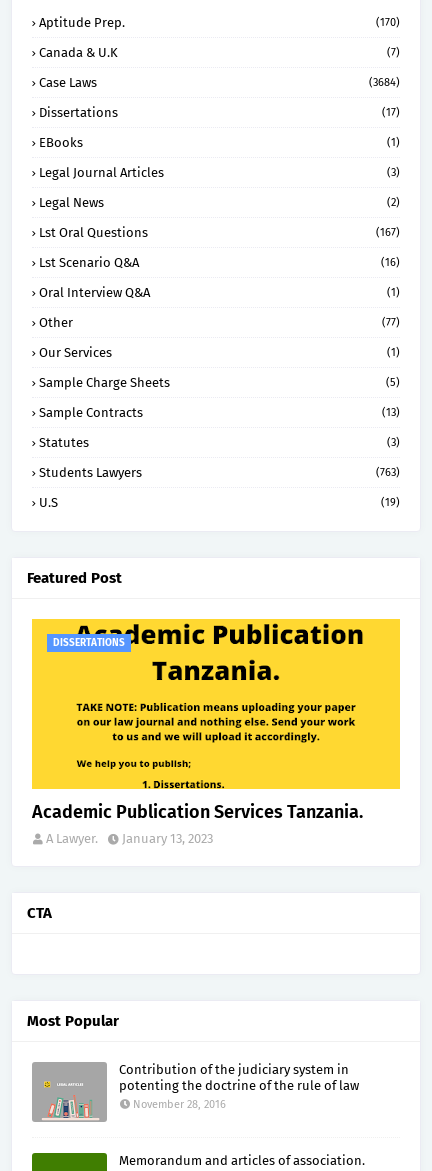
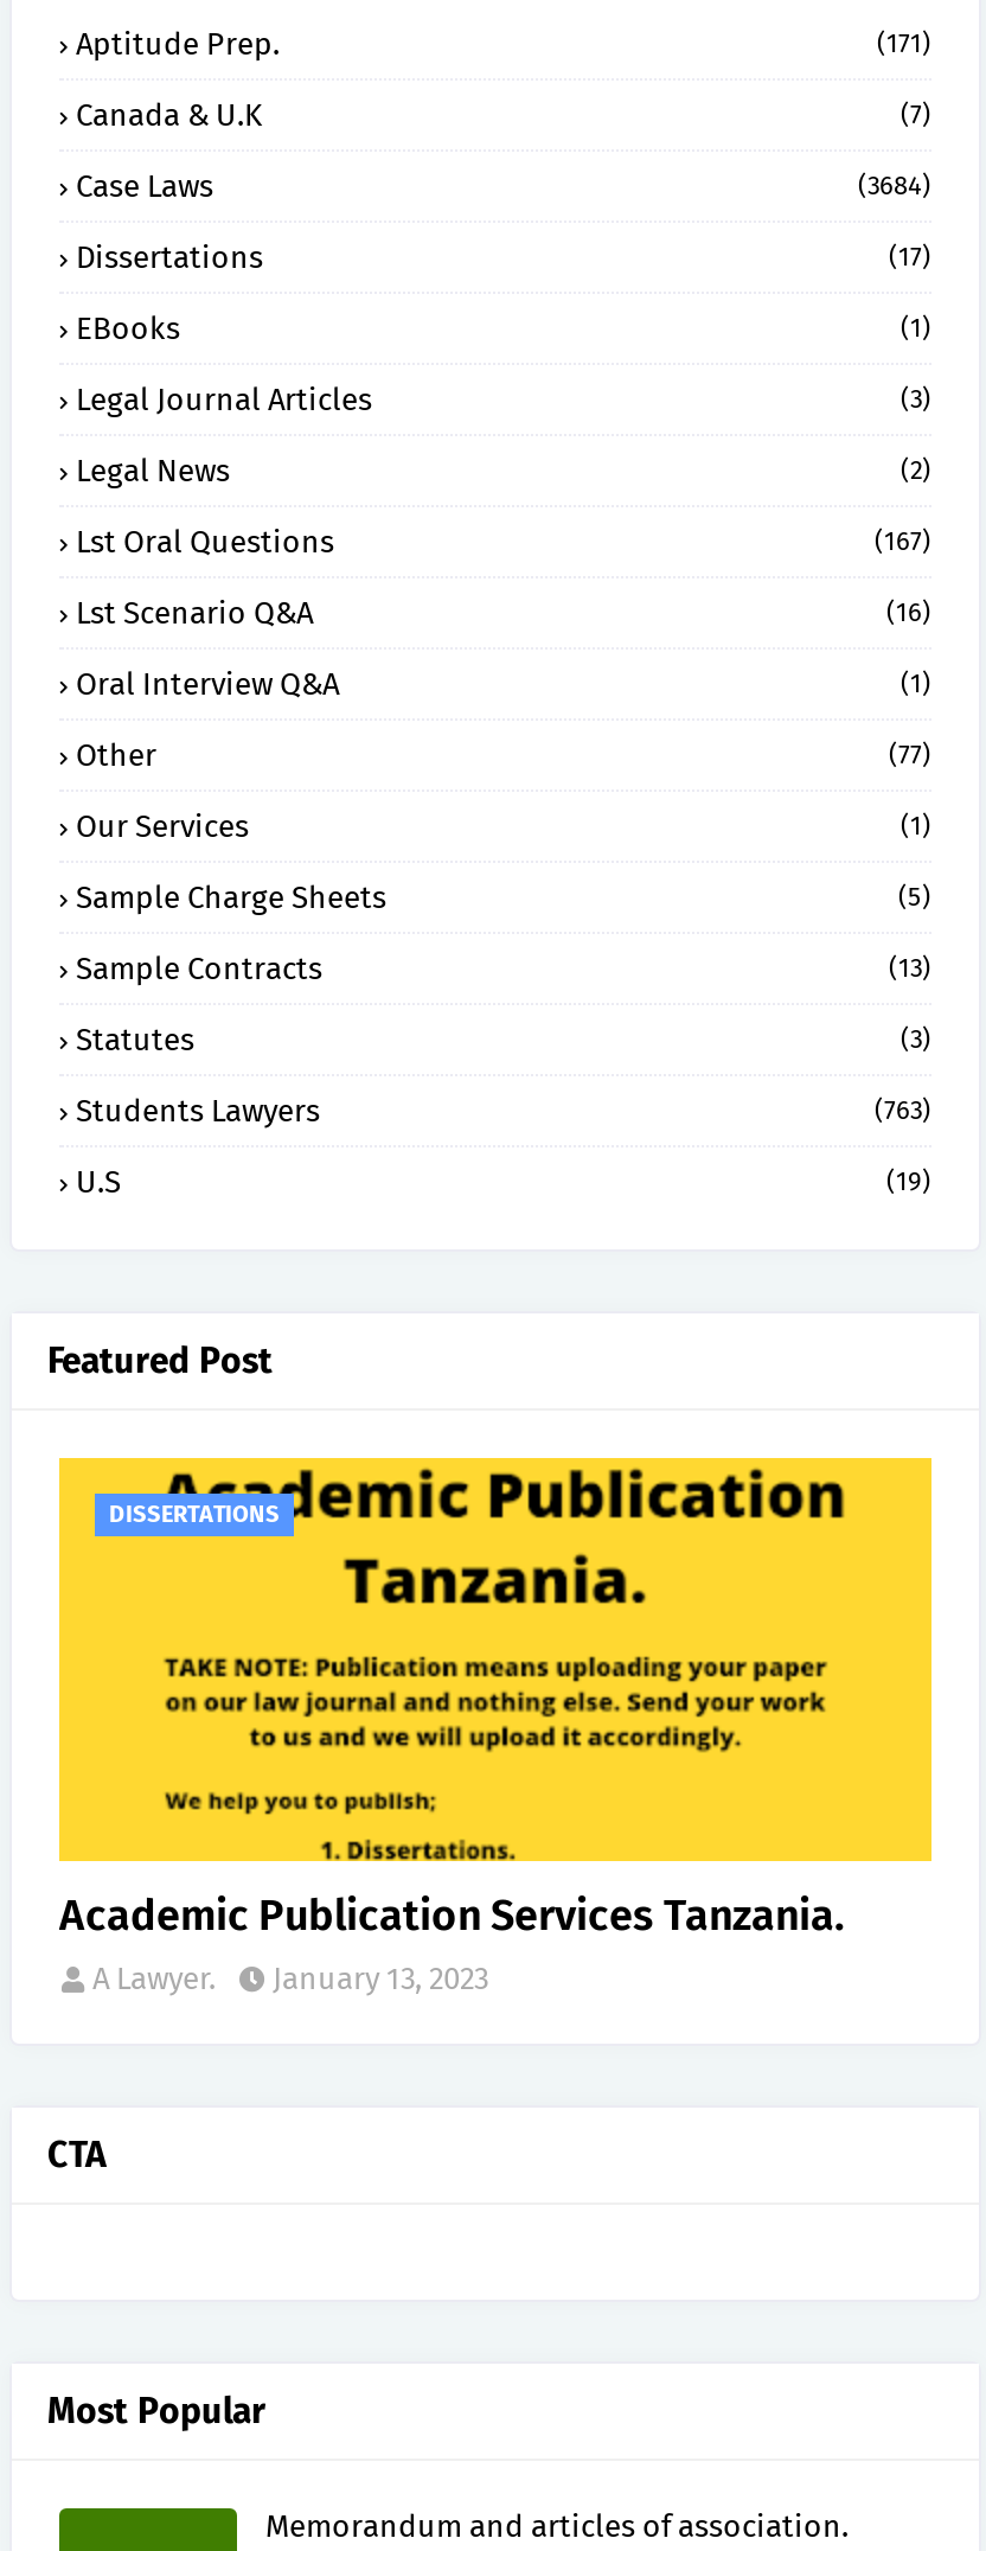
- (170)
+ (171)

- [image]
- Contribution of the judiciary system in
- potenting the doctrine of the rule of law
- November 28, 2016
